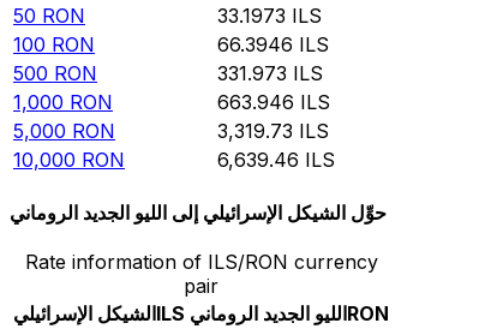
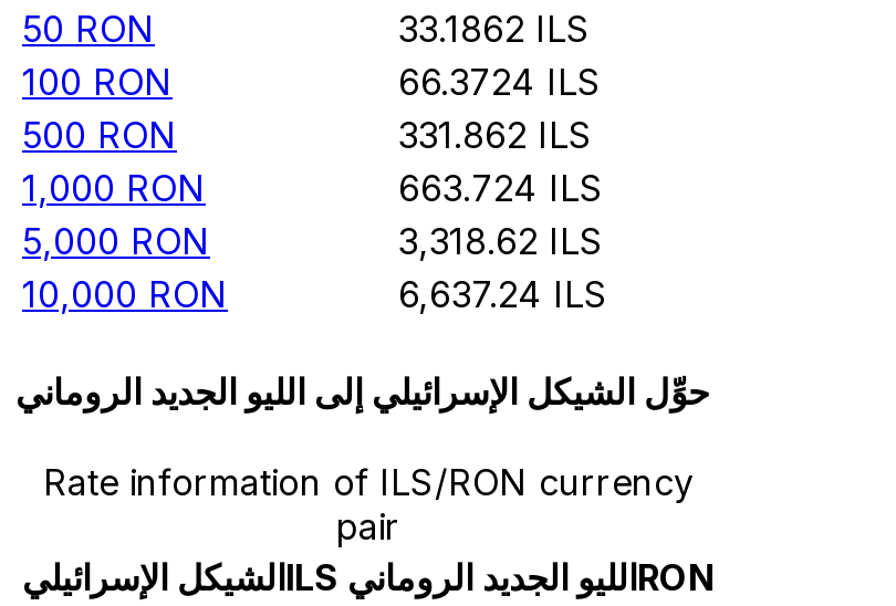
- 33.1973 ILS
+ 33.1862 ILS

- 66.3946 ILS
+ 66.3724 ILS

- 331.973 ILS
+ 331.862 ILS

- 663.946 ILS
+ 663.724 ILS

- 3,319.73 ILS
+ 3,318.62 ILS

- 6,639.46 ILS
+ 6,637.24 ILS
